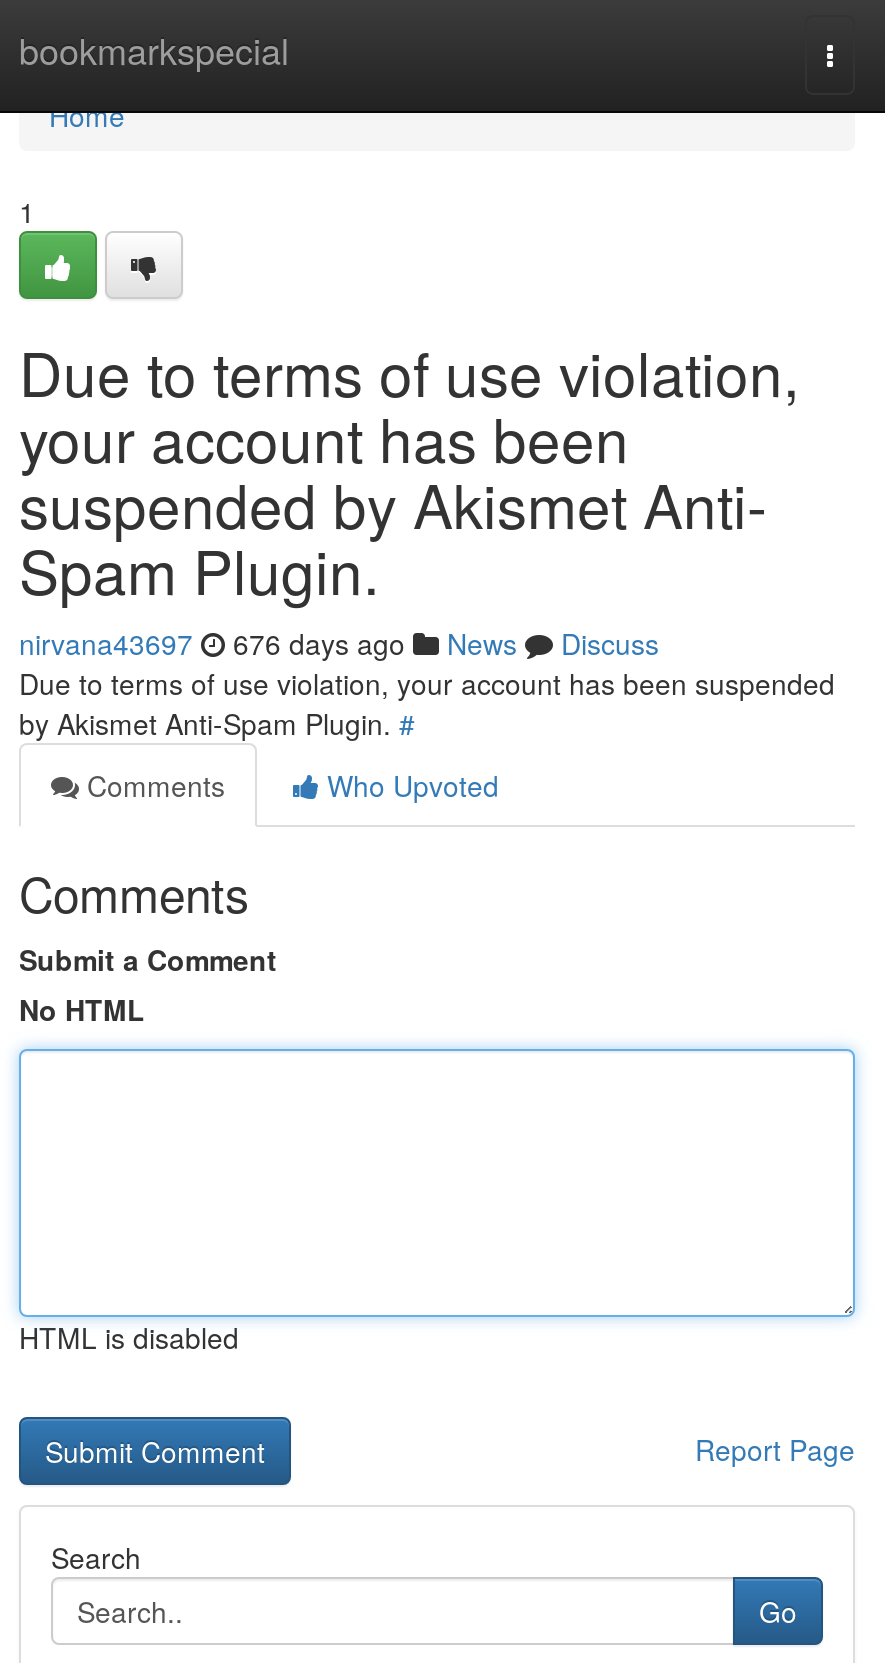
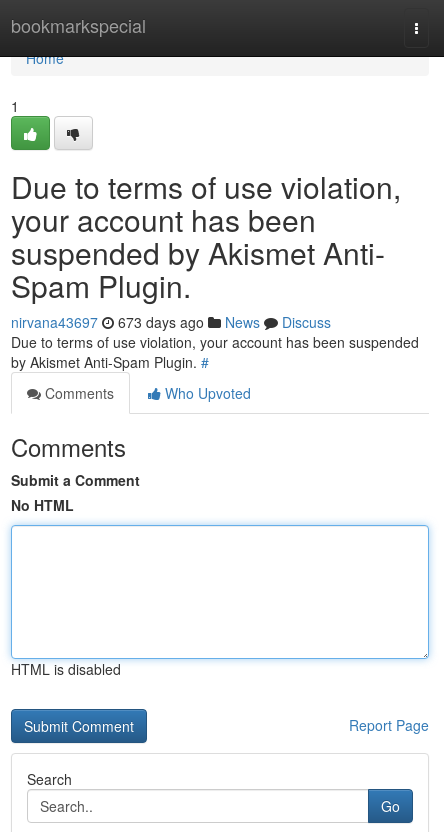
- nirvana43697 676 days ago News Discuss
+ nirvana43697 673 days ago News Discuss
